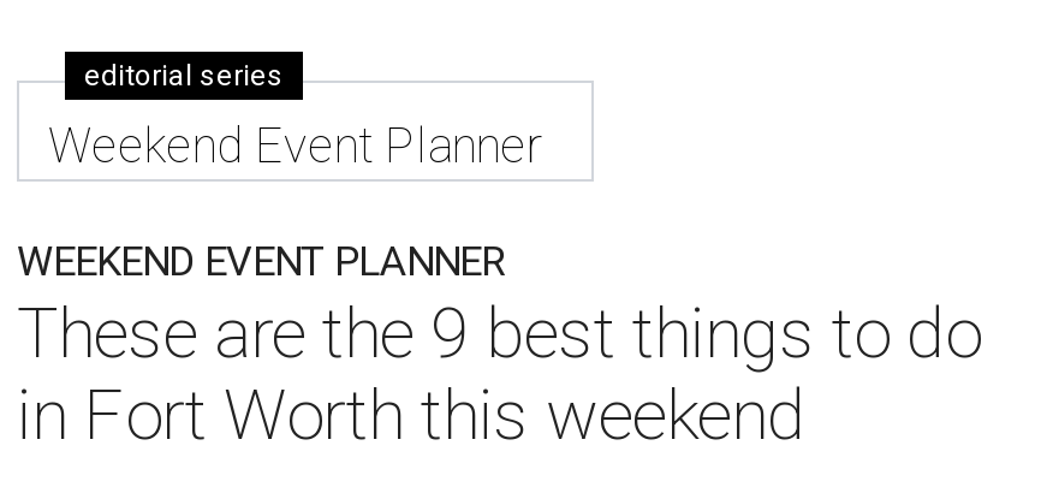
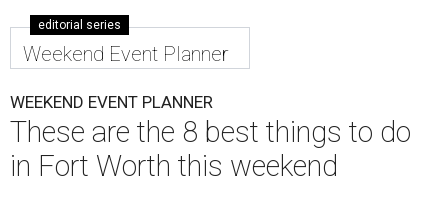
- These are the 9 best things to do
+ These are the 8 best things to do
